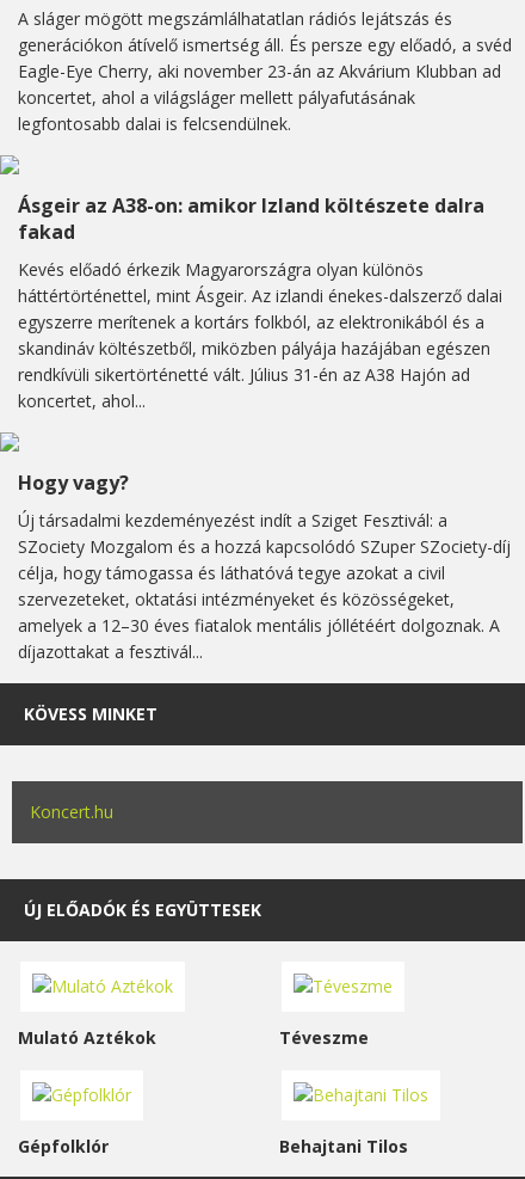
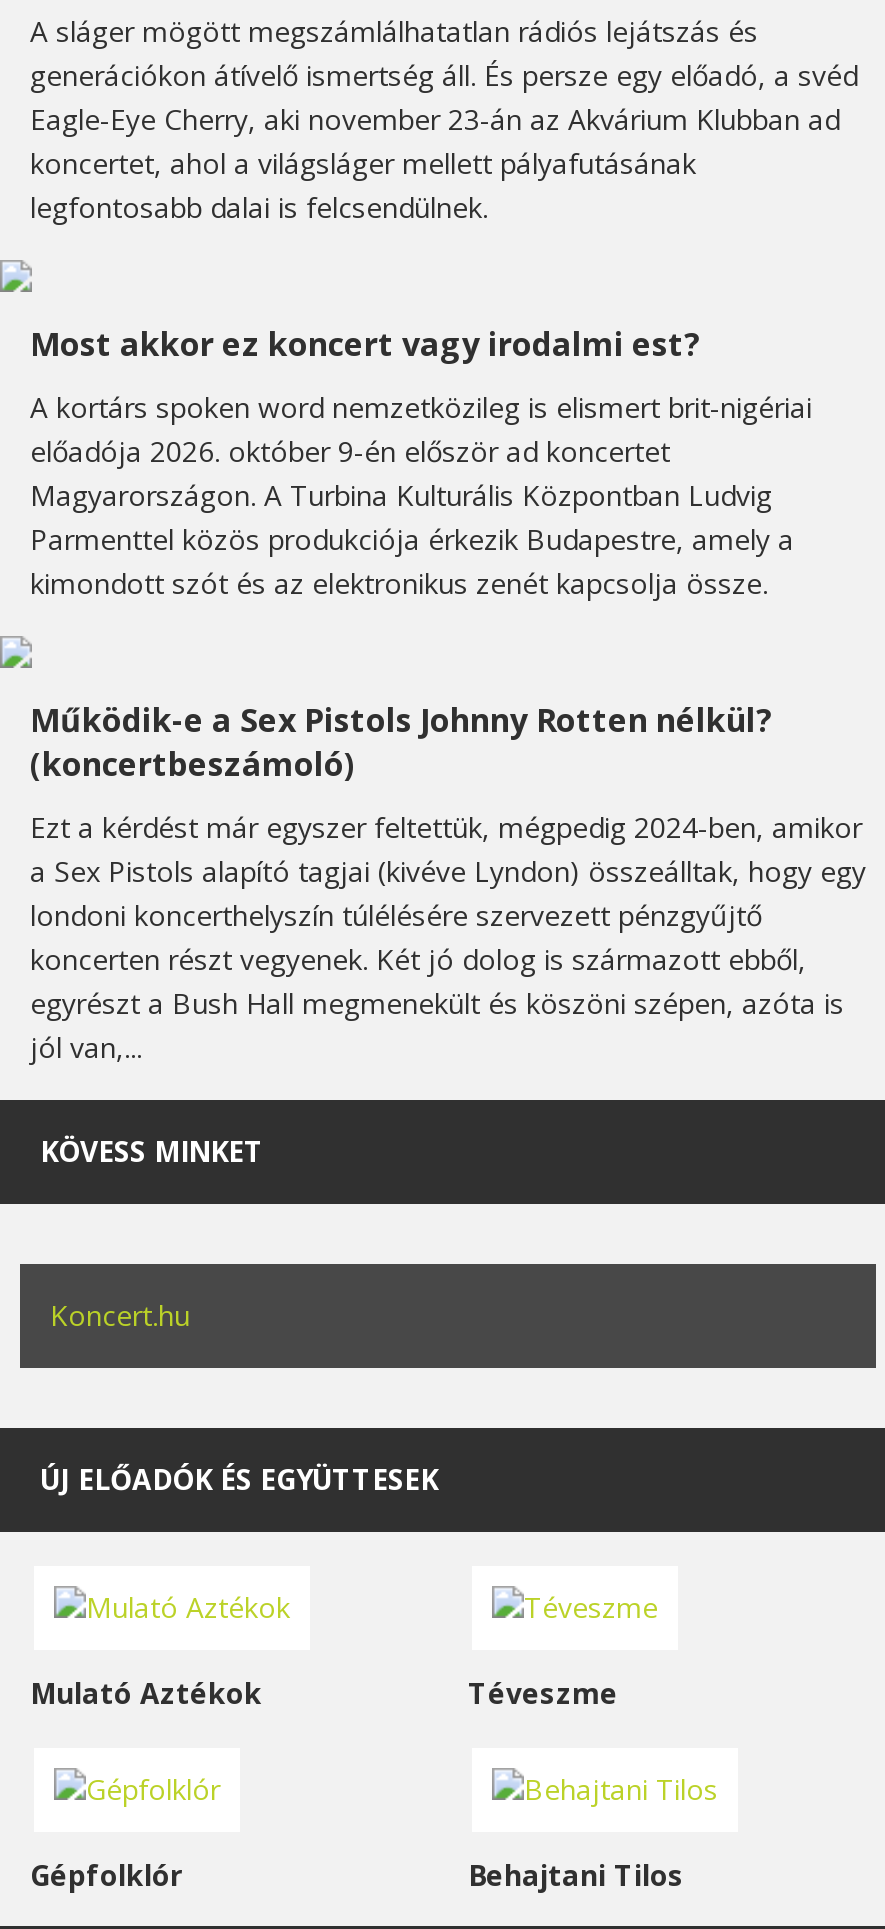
- Ásgeir az A38-on: amikor Izland költészete dalra
- fakad
+ Most akkor ez koncert vagy irodalmi est?

- Kevés előadó érkezik Magyarországra olyan különös
- háttértörténettel, mint Ásgeir. Az izlandi énekes-dalszerző dalai
- egyszerre merítenek a kortárs folkból, az elektronikából és a
- skandináv költészetből, miközben pályája hazájában egészen
- rendkívüli sikertörténetté vált. Július 31-én az A38 Hajón ad
- koncertet, ahol...
+ A kortárs spoken word nemzetközileg is elismert brit-nigériai
+ előadója 2026. október 9-én először ad koncertet
+ Magyarországon. A Turbina Kulturális Központban Ludvig
+ Parmenttel közös produkciója érkezik Budapestre, amely a
+ kimondott szót és az elektronikus zenét kapcsolja össze.

- Hogy vagy?
+ Működik-e a Sex Pistols Johnny Rotten nélkül?
+ (koncertbeszámoló)

- Új társadalmi kezdeményezést indít a Sziget Fesztivál: a
- SZociety Mozgalom és a hozzá kapcsolódó SZuper SZociety-díj
- célja, hogy támogassa és láthatóvá tegye azokat a civil
- szervezeteket, oktatási intézményeket és közösségeket,
- amelyek a 12–30 éves fiatalok mentális jóllétéért dolgoznak. A
- díjazottakat a fesztivál...
+ Ezt a kérdést már egyszer feltettük, mégpedig 2024-ben, amikor
+ a Sex Pistols alapító tagjai (kivéve Lyndon) összeálltak, hogy egy
+ londoni koncerthelyszín túlélésére szervezett pénzgyűjtő
+ koncerten részt vegyenek. Két jó dolog is származott ebből,
+ egyrészt a Bush Hall megmenekült és köszöni szépen, azóta is
+ jól van,...
